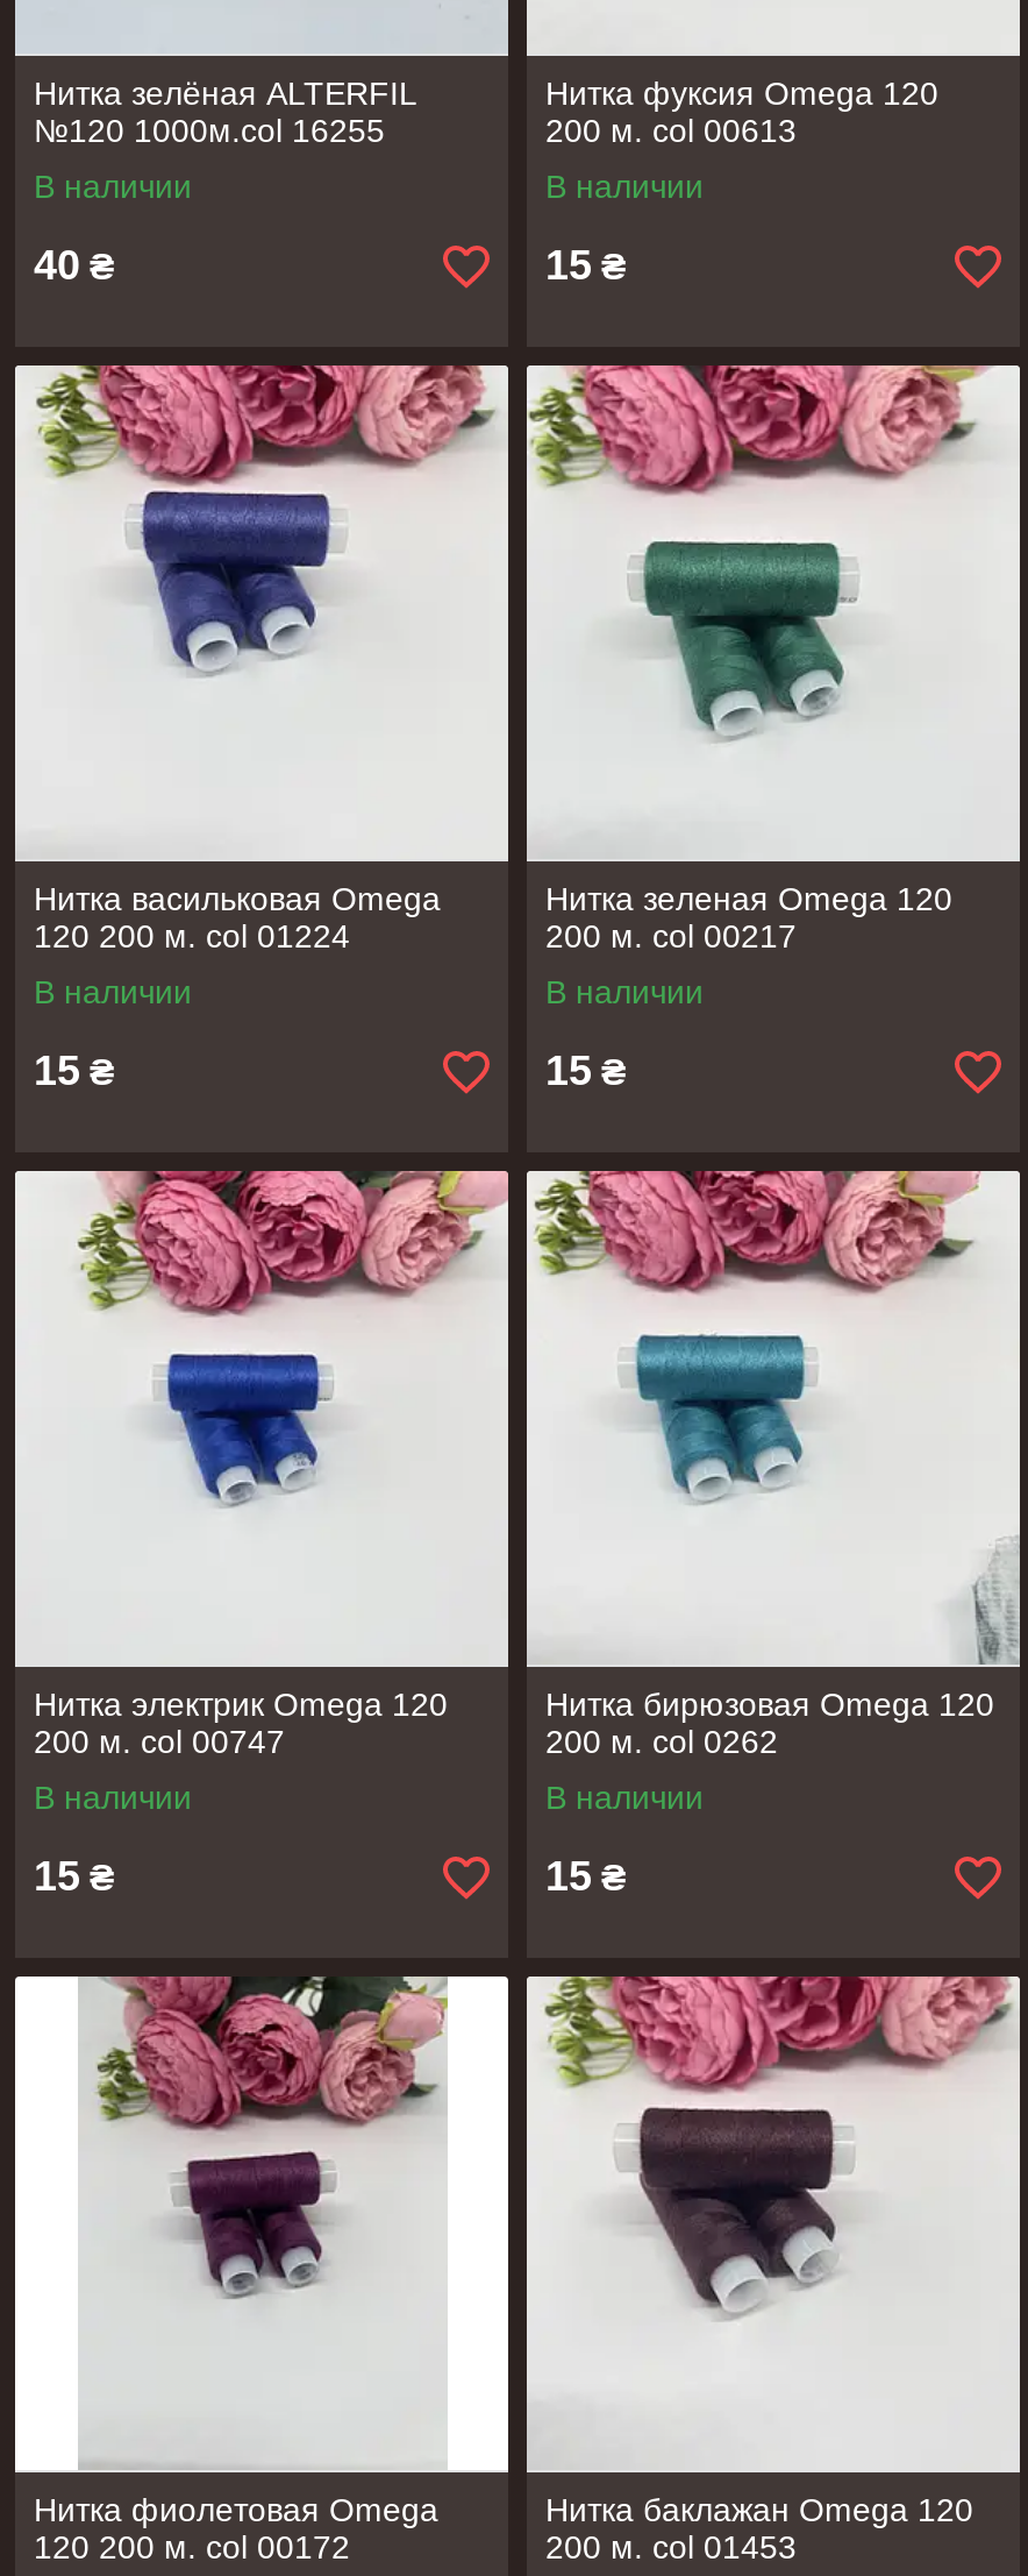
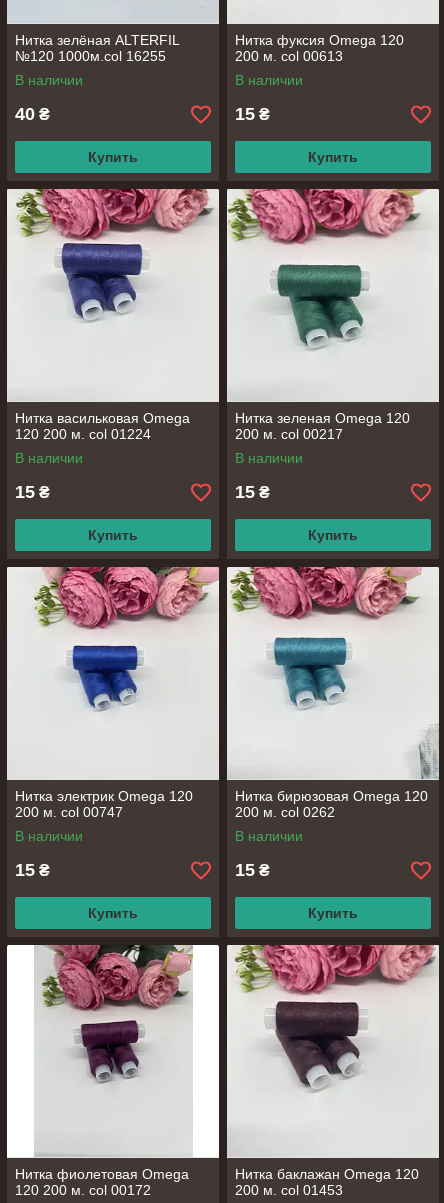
+ Купить

+ Купить

+ Купить

+ Купить

+ Купить

+ Купить
